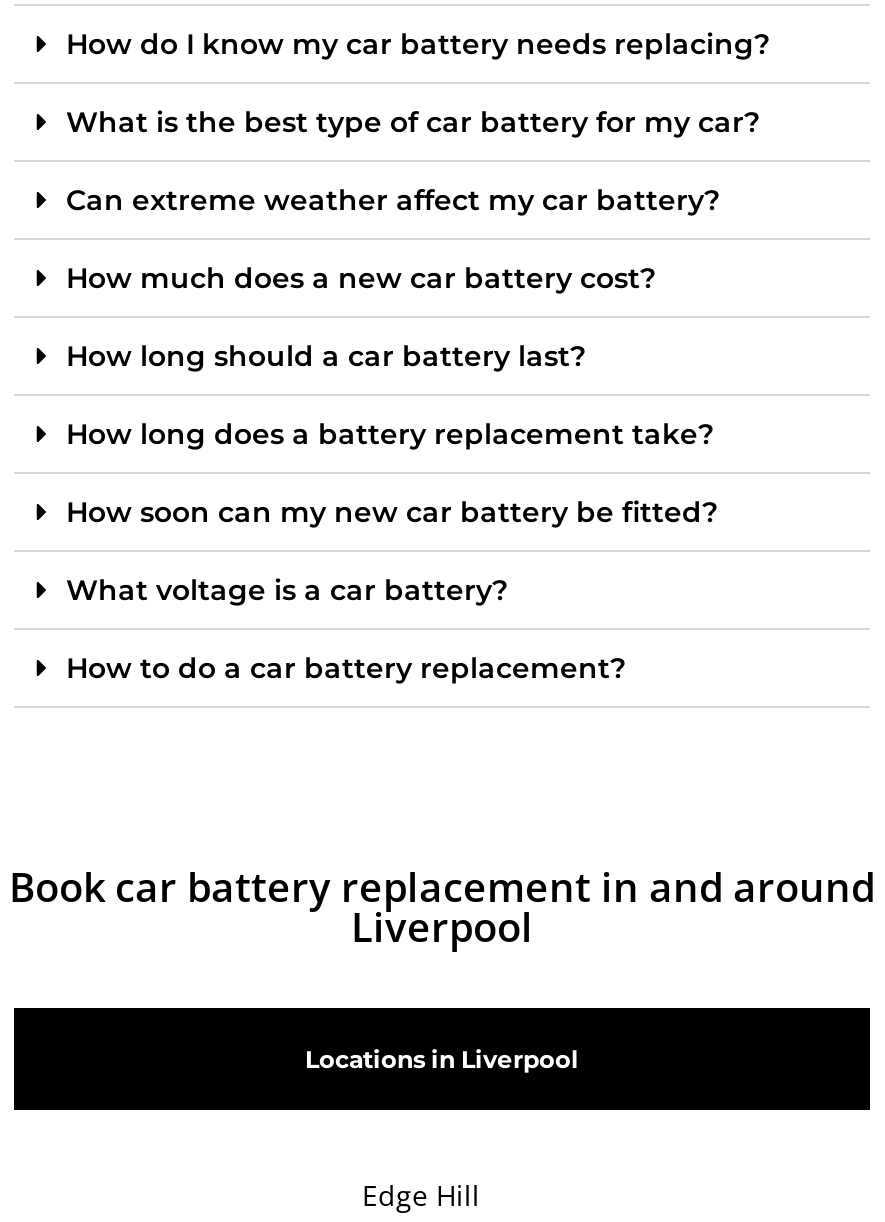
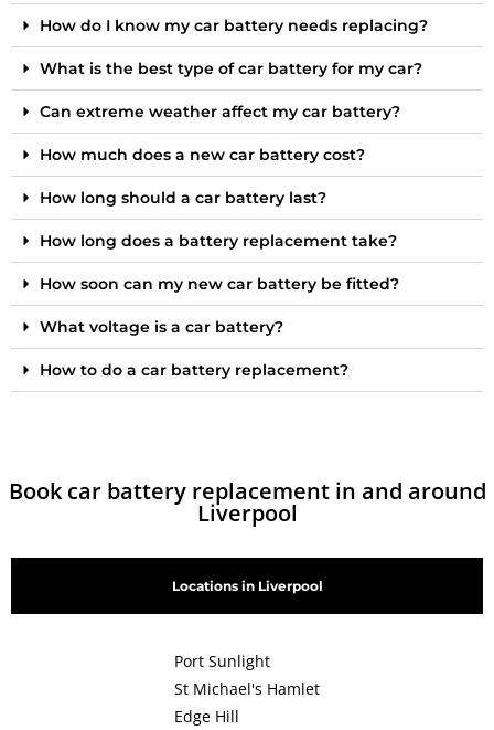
+ Port Sunlight
+ St Michael's Hamlet
